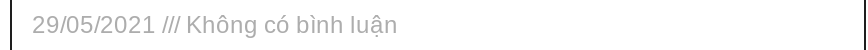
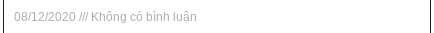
- 29/05/2021 Không có bình luận
+ 08/12/2020 Không có bình luận
